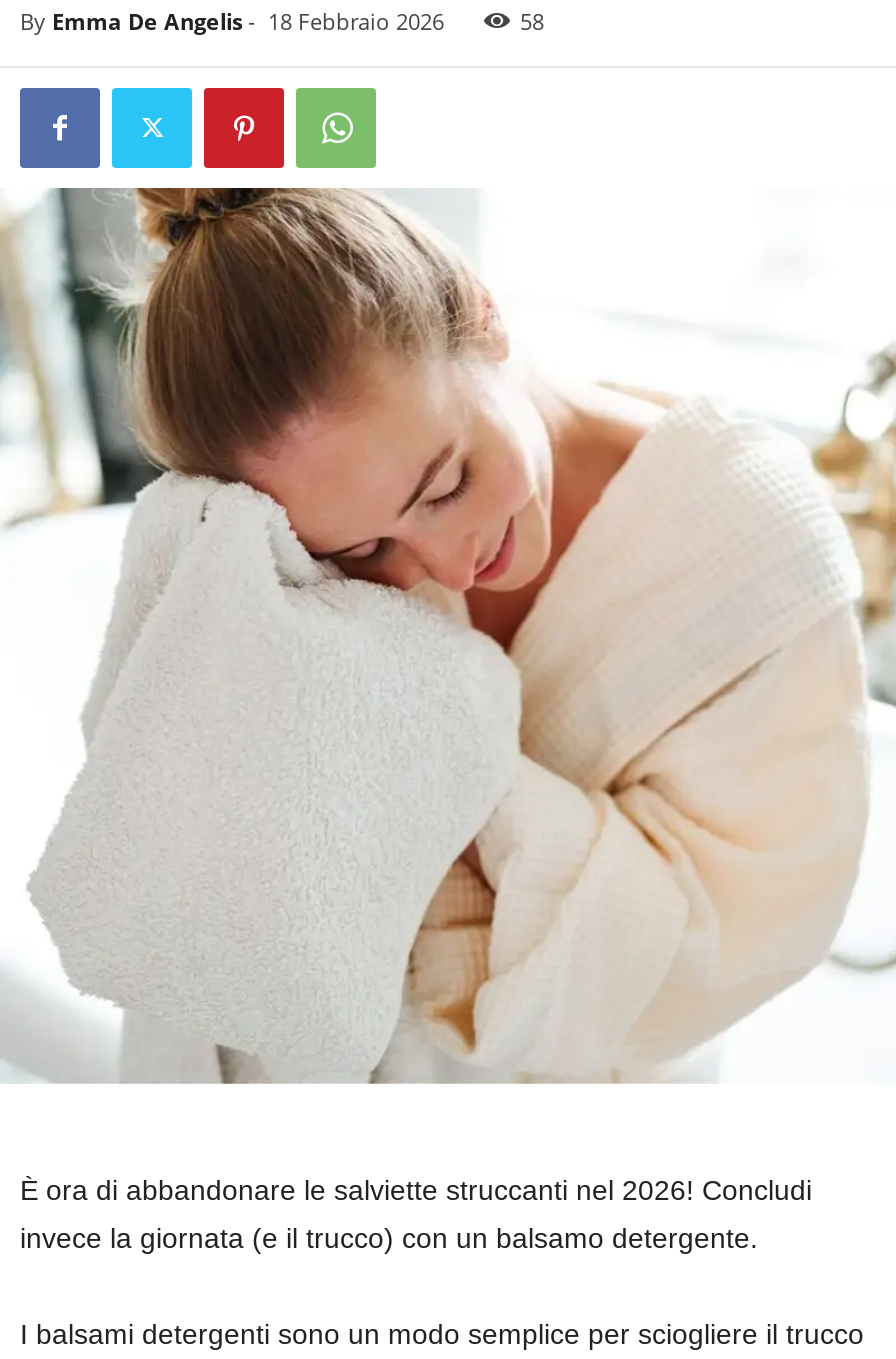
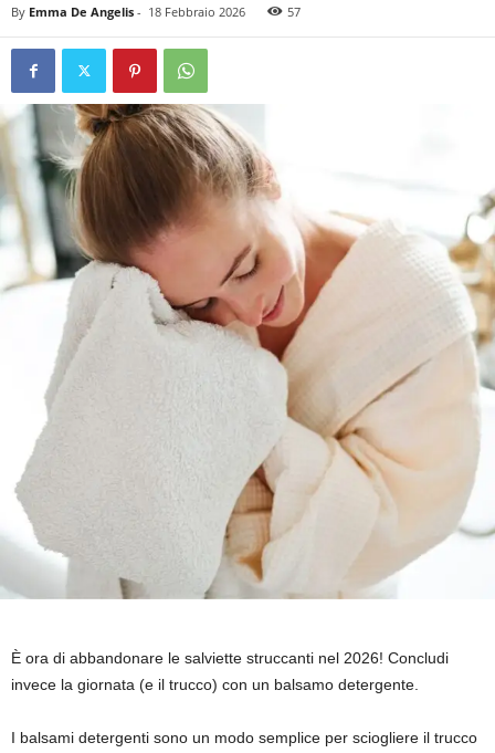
- 58
+ 57
